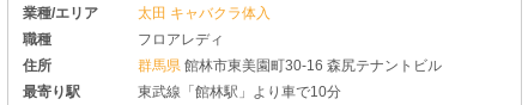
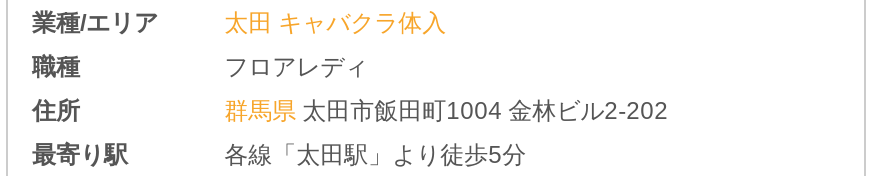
- 群馬県館林市東美園町30-16 森尻テナントビル
+ 群馬県太田市飯田町1004 金林ビル2-202

- 東武線「館林駅」より車で10分
+ 各線「太田駅」より徒歩5分
